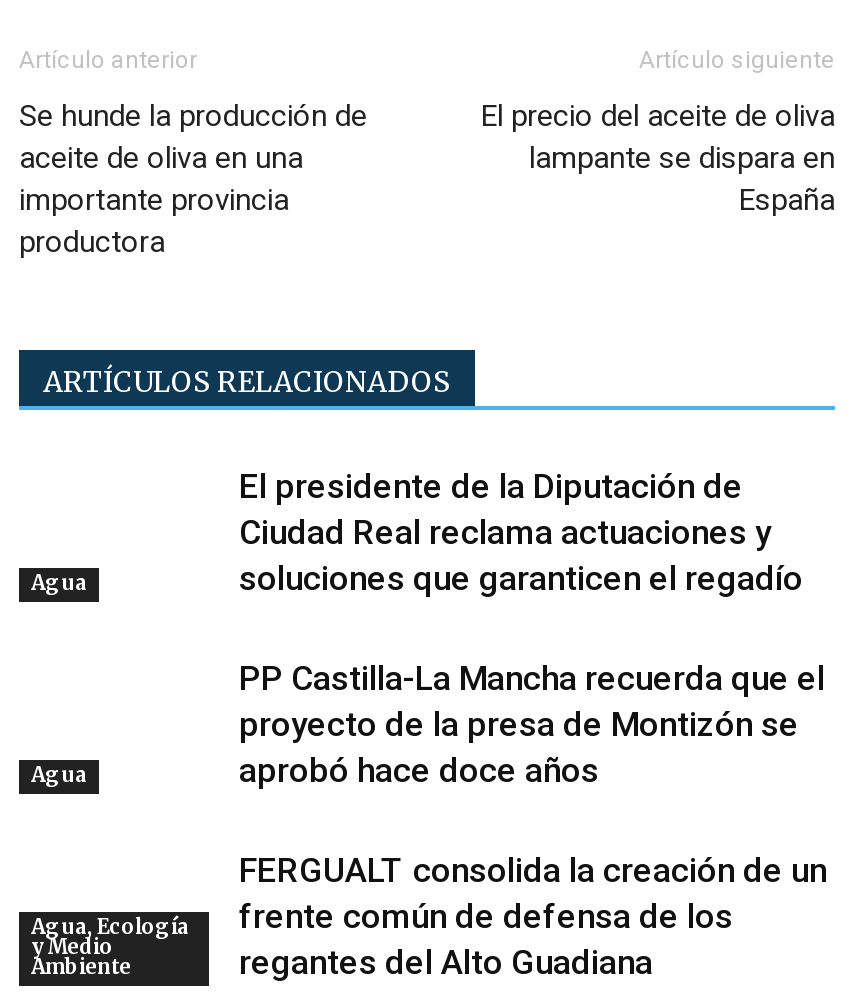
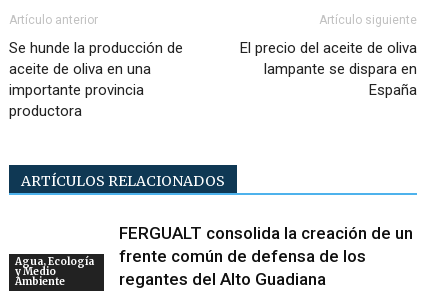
- El presidente de la Diputación de
- Ciudad Real reclama actuaciones y
- soluciones que garanticen el regadío

- Agua

- PP Castilla-La Mancha recuerda que el
- proyecto de la presa de Montizón se
- aprobó hace doce años

- Agua
